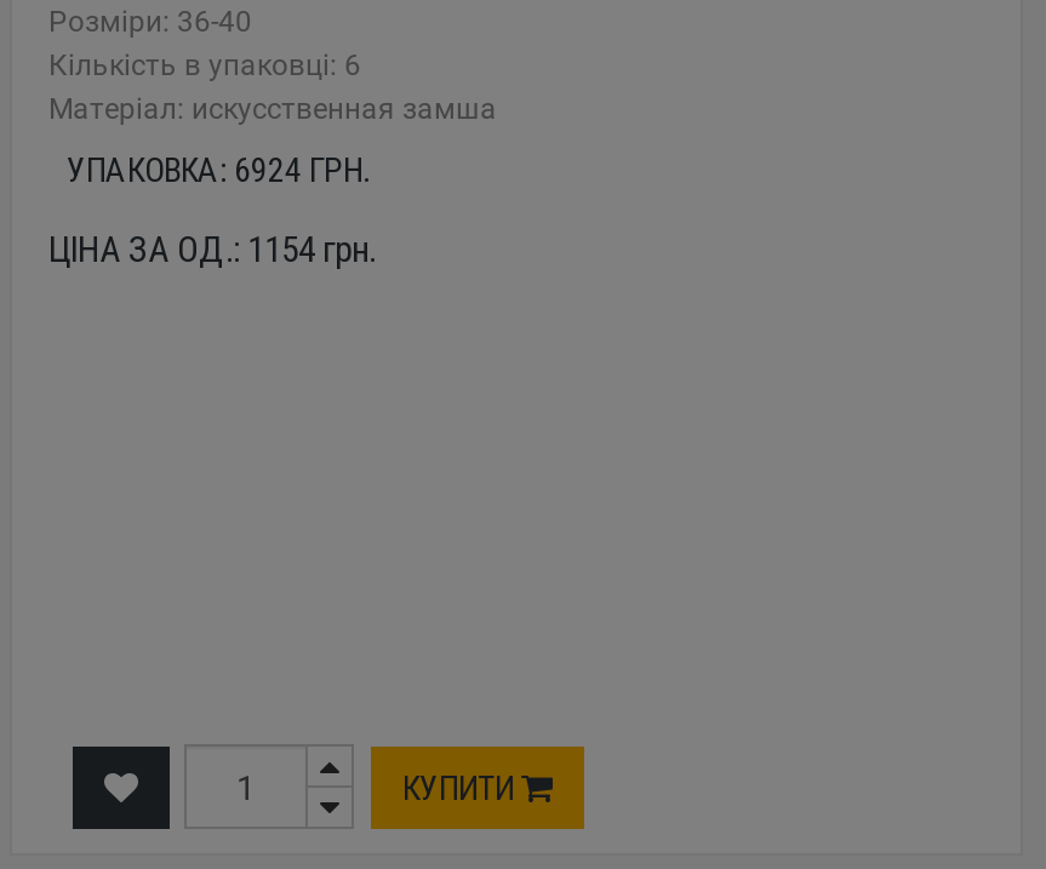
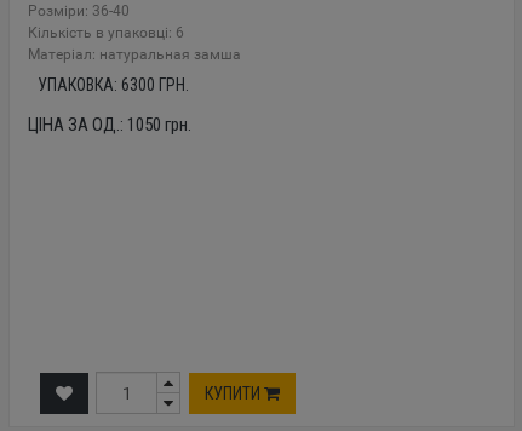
- Mатеріал: искусственная замша
+ Mатеріал: натуральная замша

- УПАКОВКА: 6924 ГРН.
+ УПАКОВКА: 6300 ГРН.

- ЦІНА ЗА ОД.: 1154 грн.
+ ЦІНА ЗА ОД.: 1050 грн.
